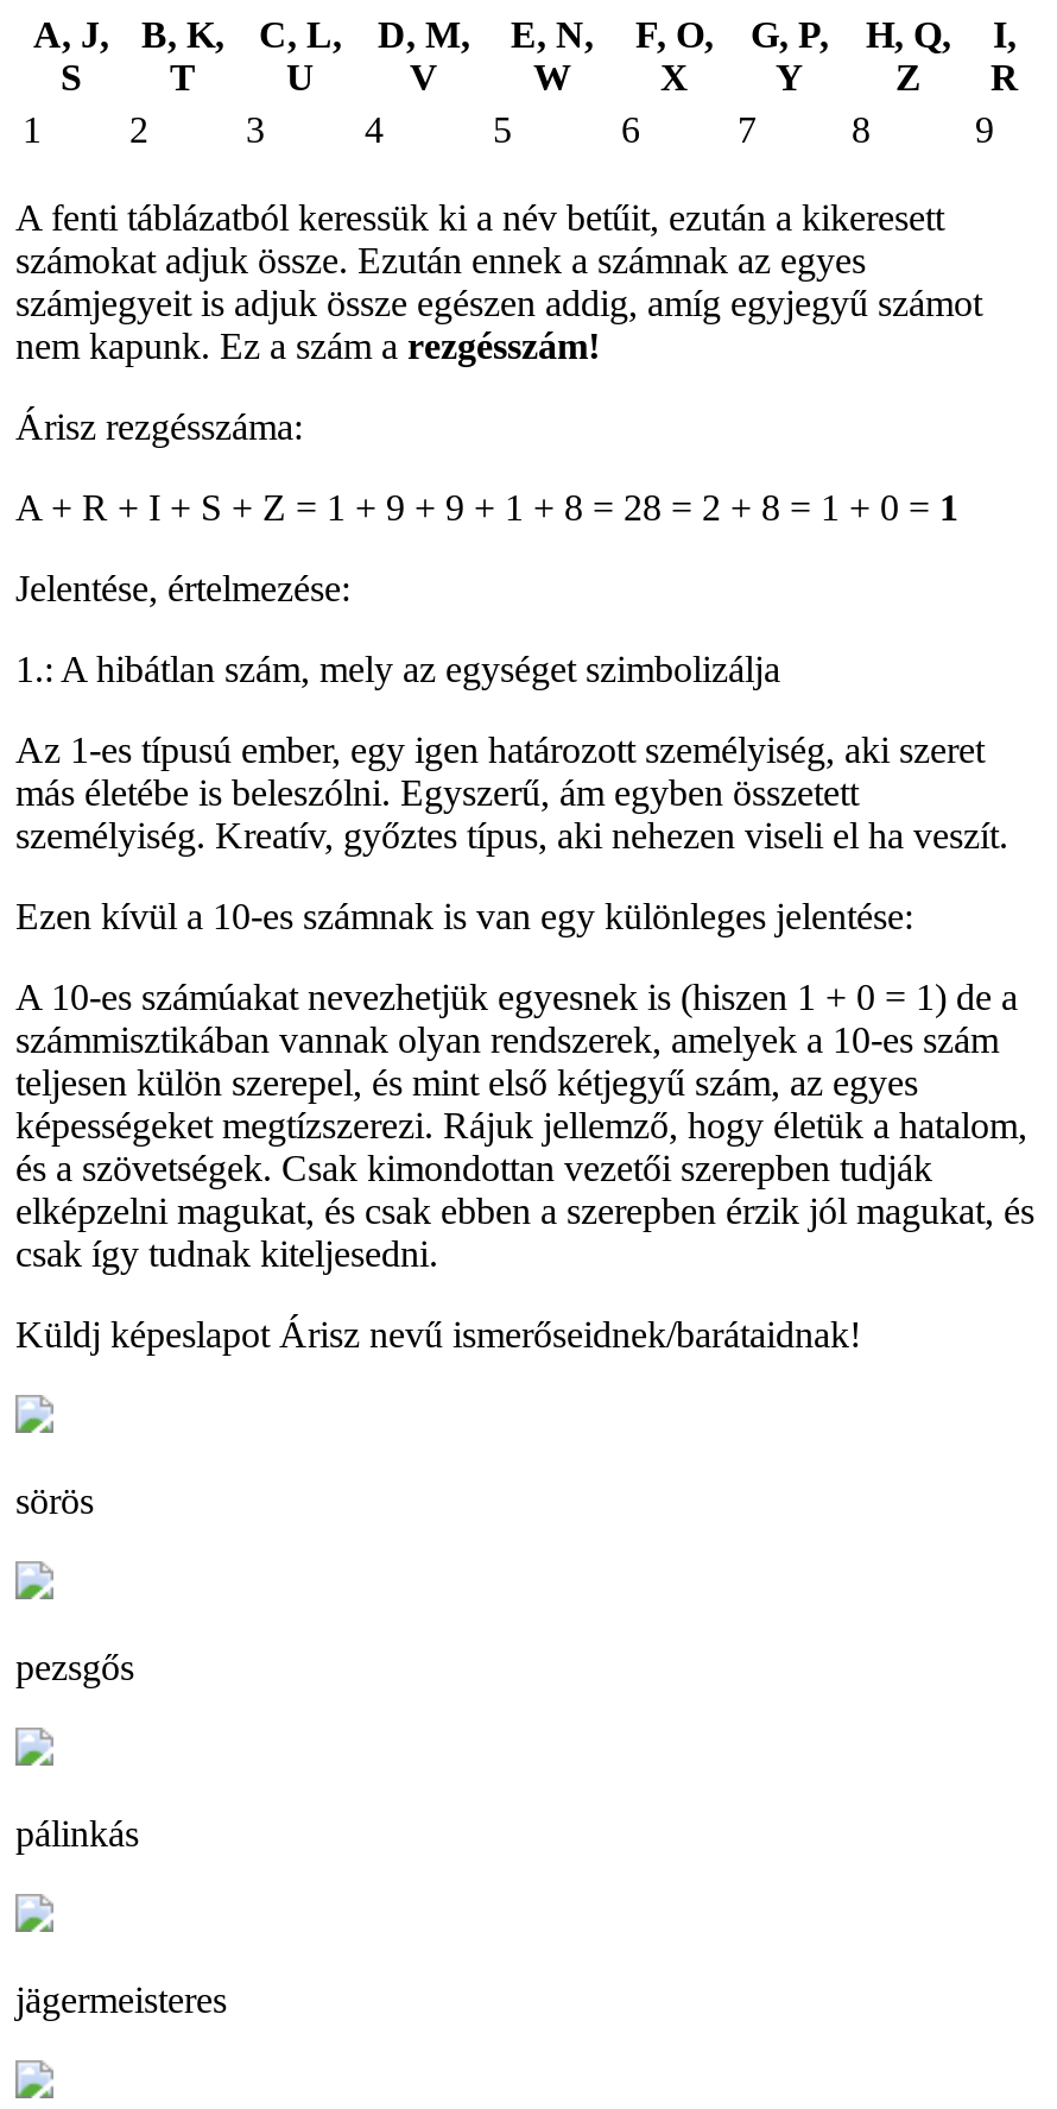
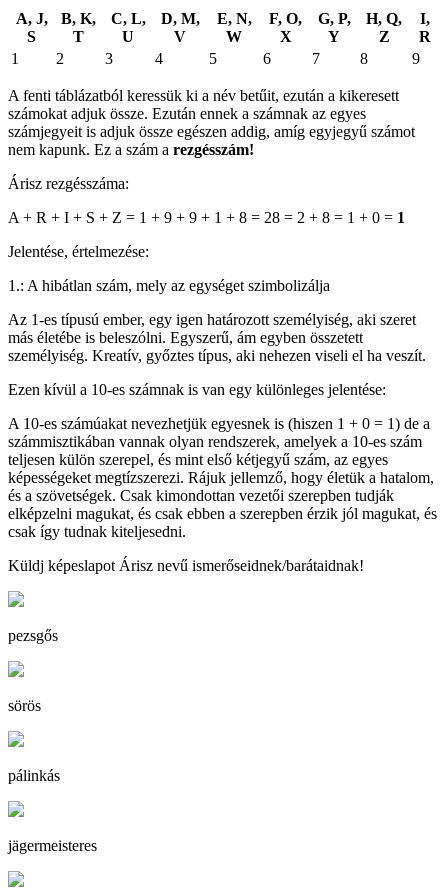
moved down: sörös

moved up: pezsgős
